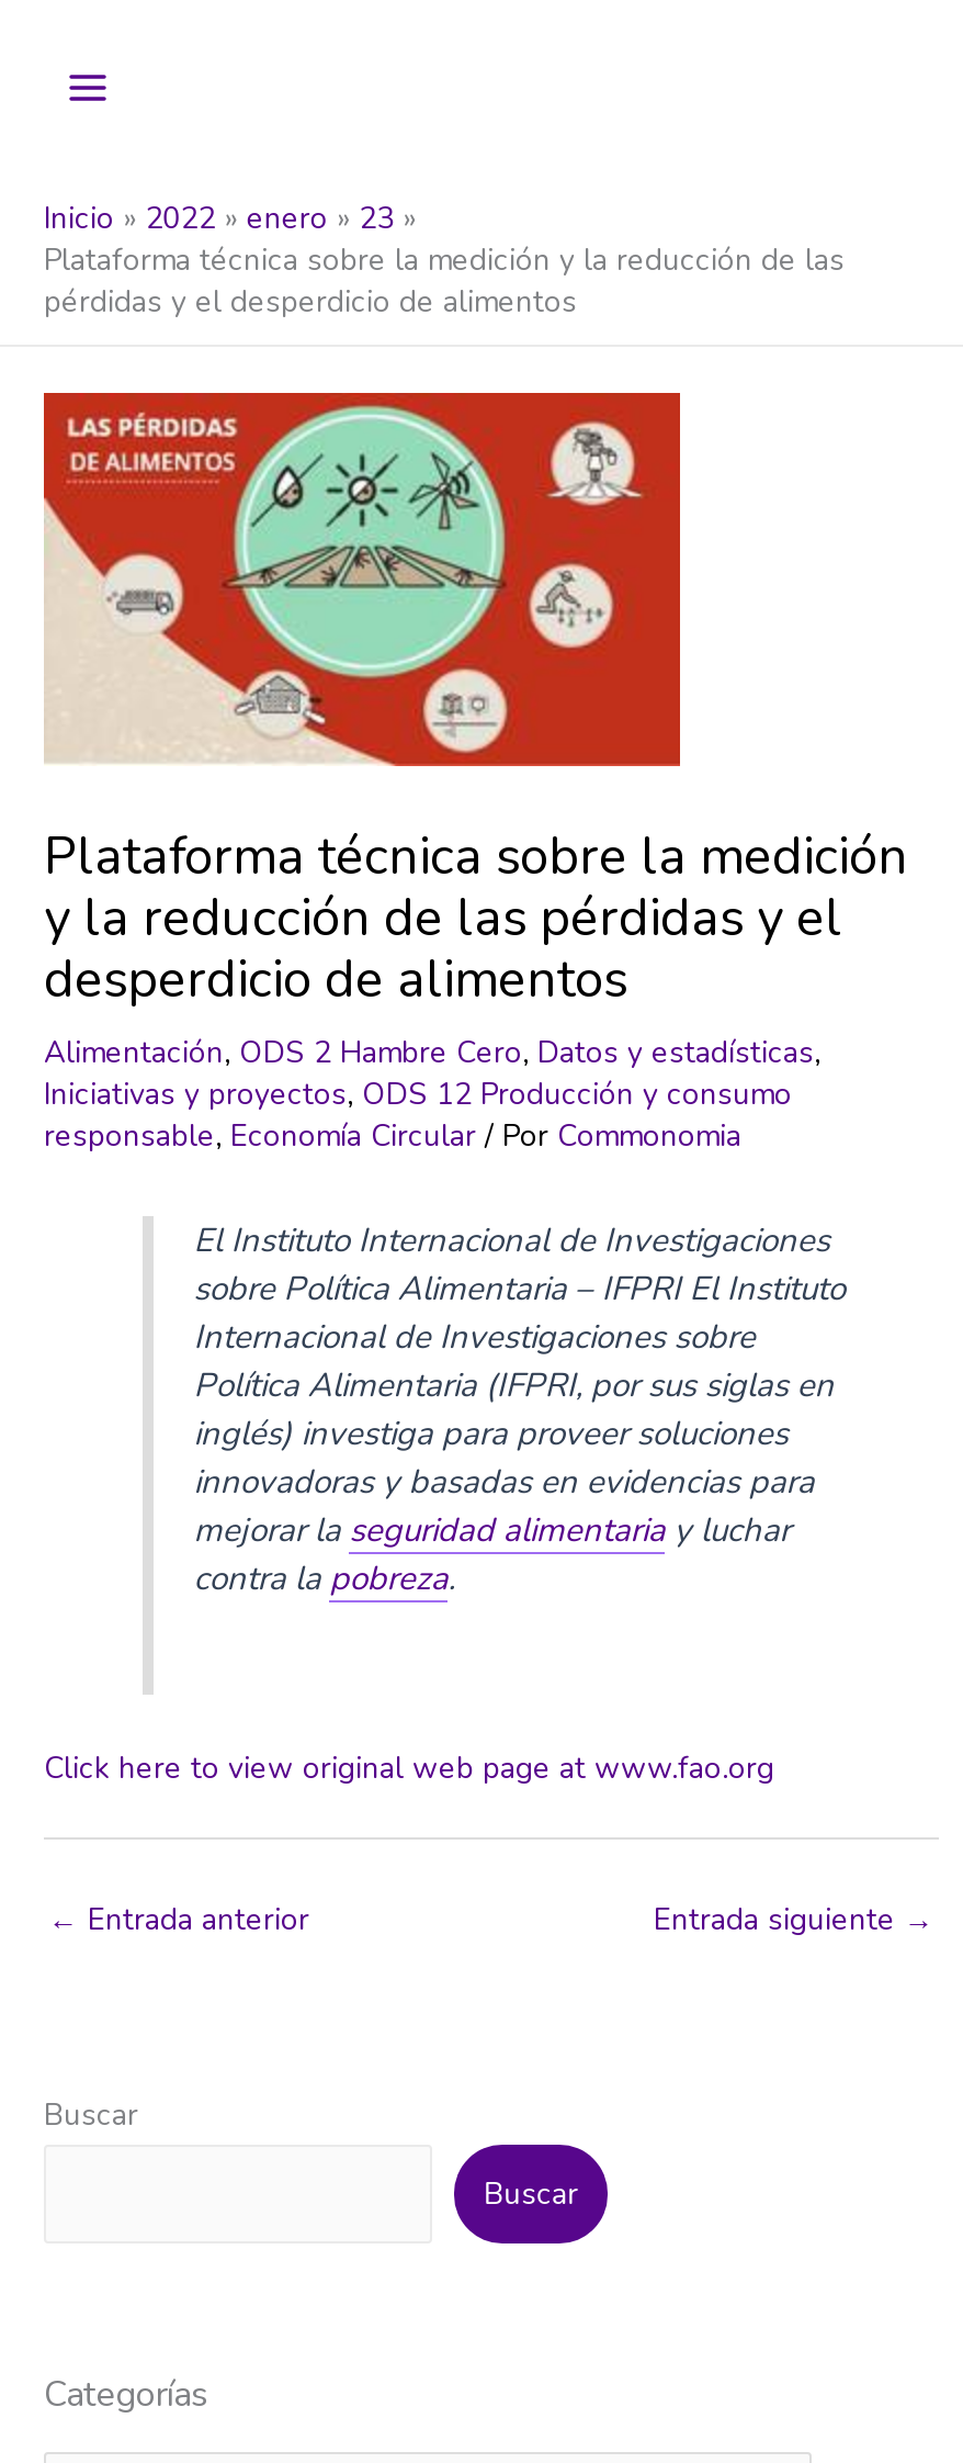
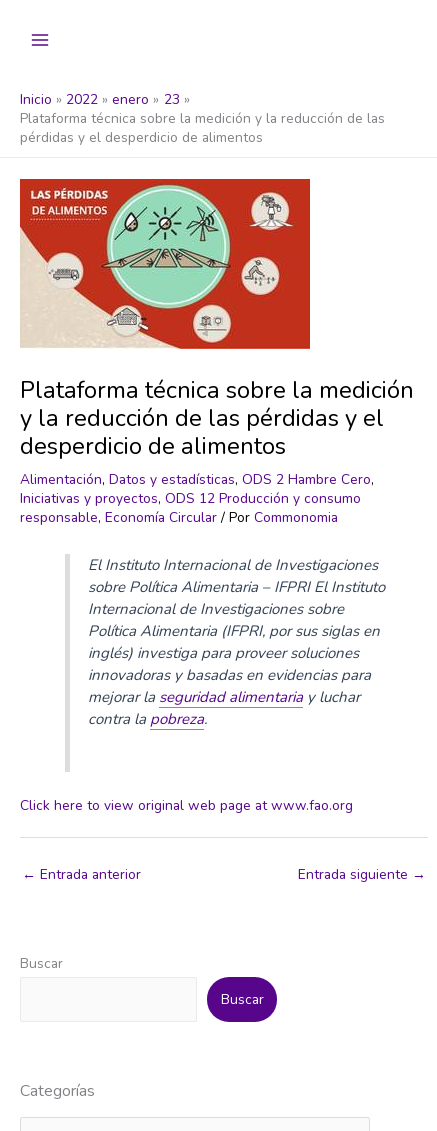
- Alimentación, ODS 2 Hambre Cero, Datos y estadísticas,
+ Alimentación, Datos y estadísticas, ODS 2 Hambre Cero,
